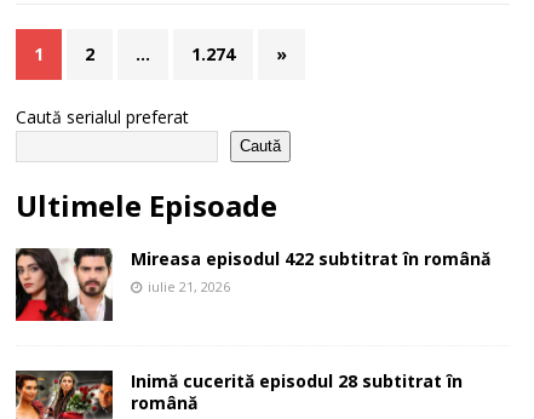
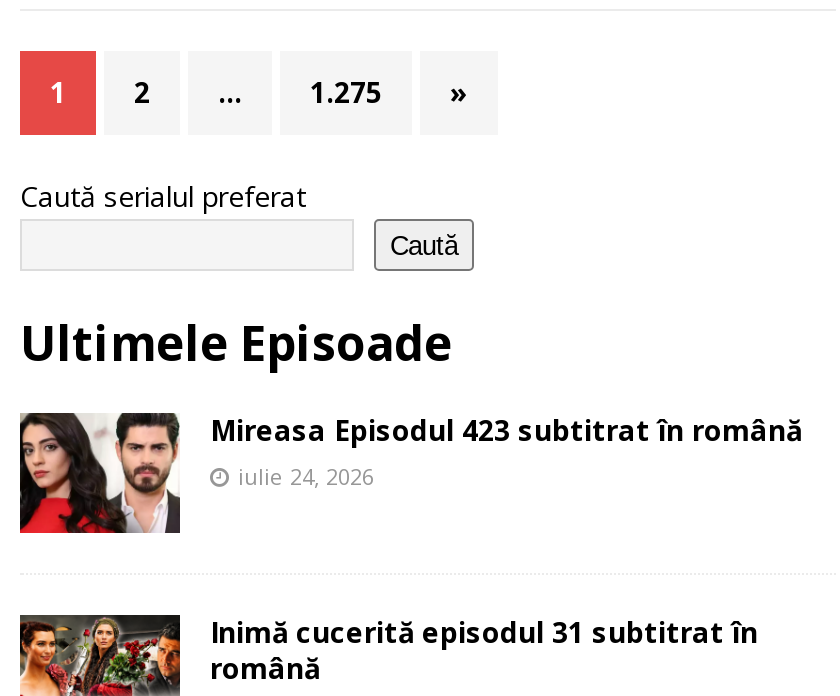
- 1.274
+ 1.275

- Mireasa episodul 422 subtitrat în română
+ Mireasa Episodul 423 subtitrat în română

- iulie 21, 2026
+ iulie 24, 2026

- Inimă cucerită episodul 28 subtitrat în
+ Inimă cucerită episodul 31 subtitrat în
